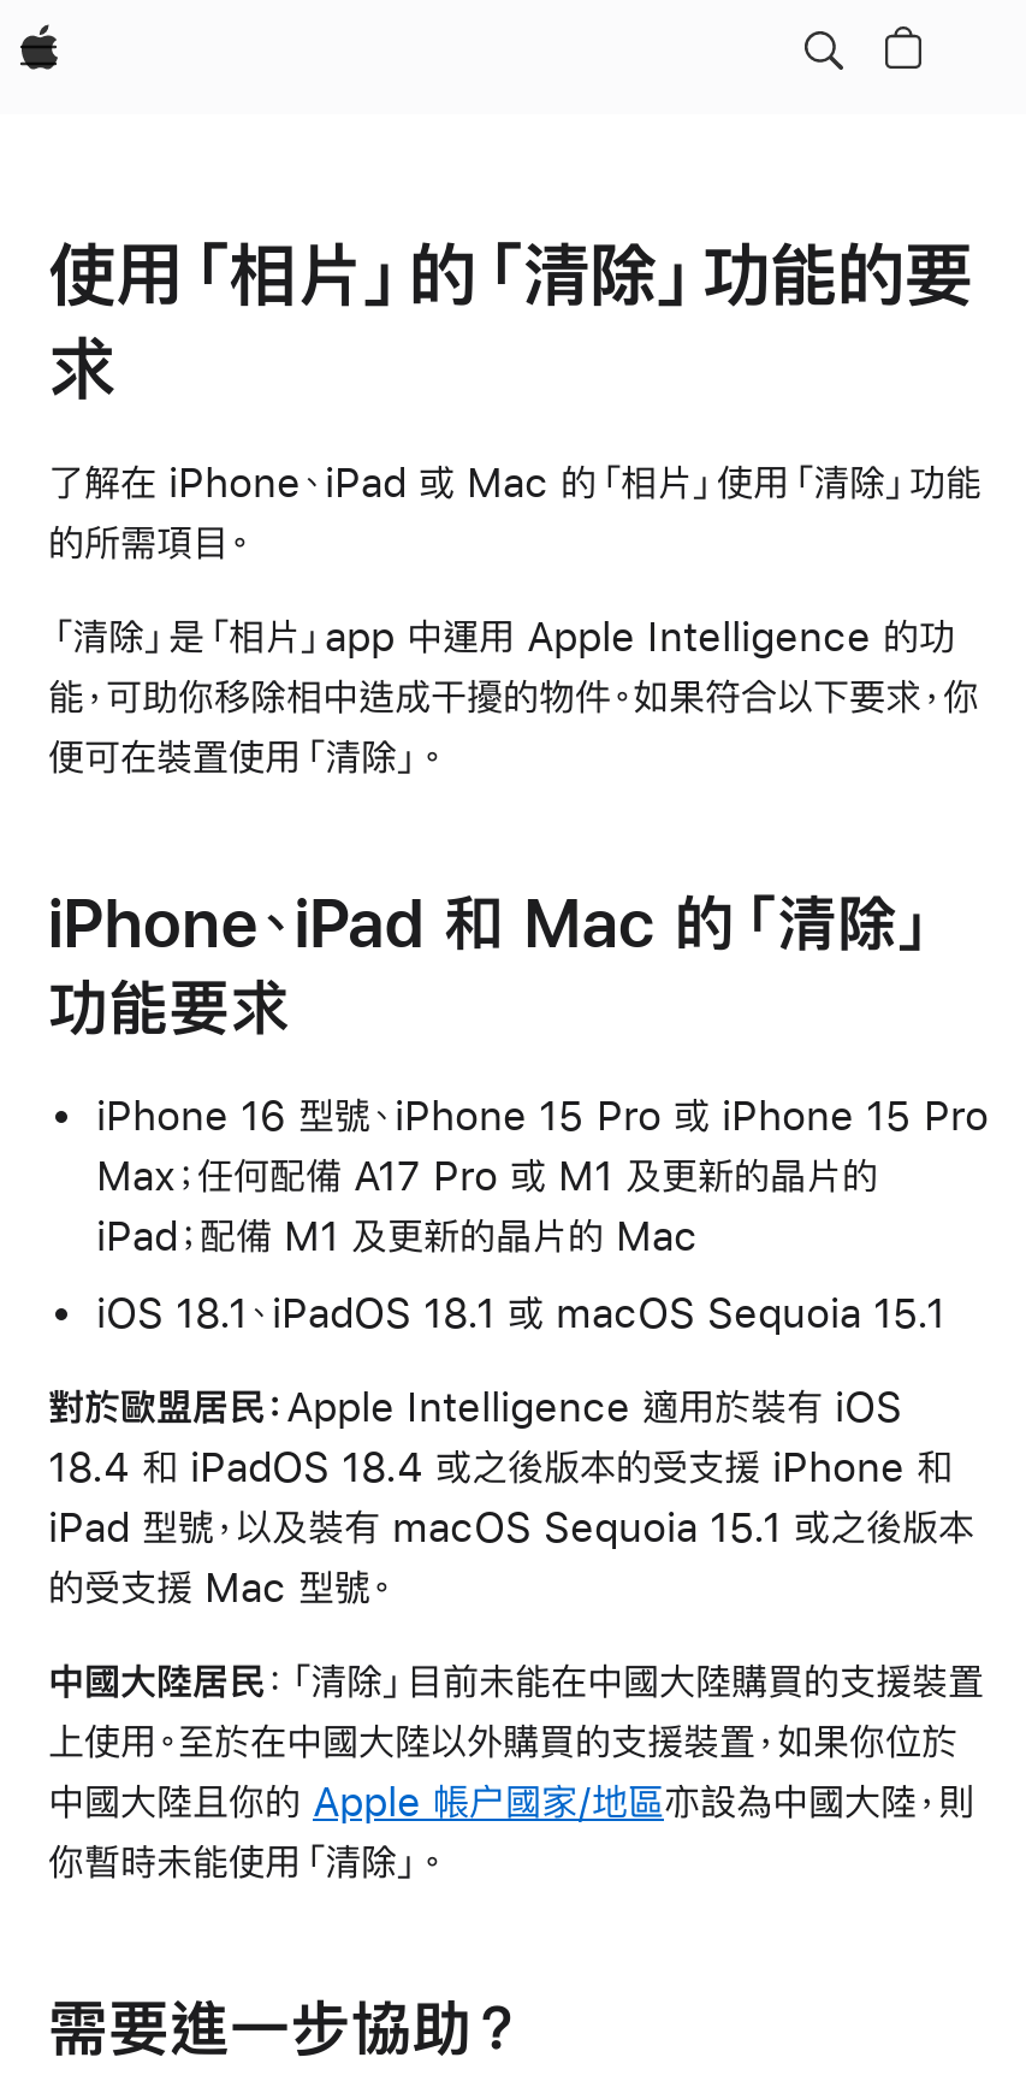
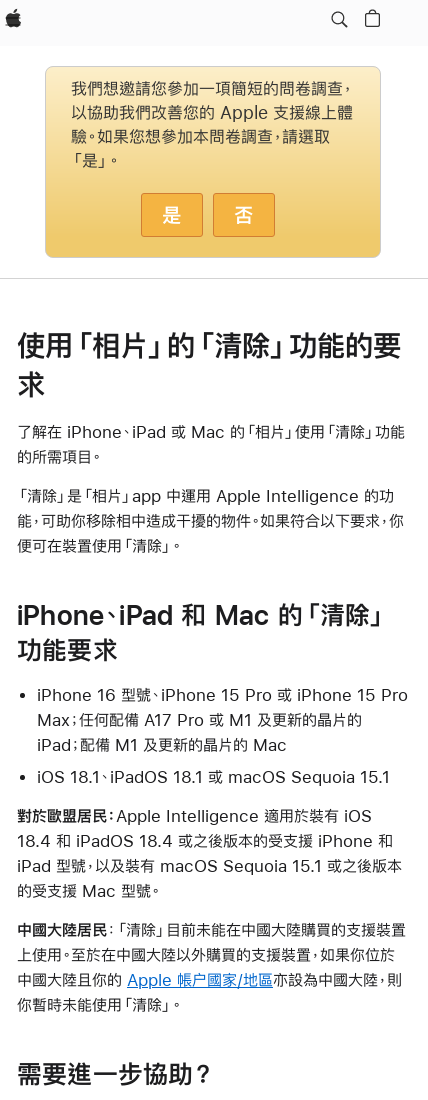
+ [image]
+ 我們想邀請您參加一項簡短的問卷調查，
+ 以協助我們改善您的 Apple 支援線上體
+ 驗。如果您想參加本問卷調查，請選取
+ 「是」。
+ 是
+ 否
